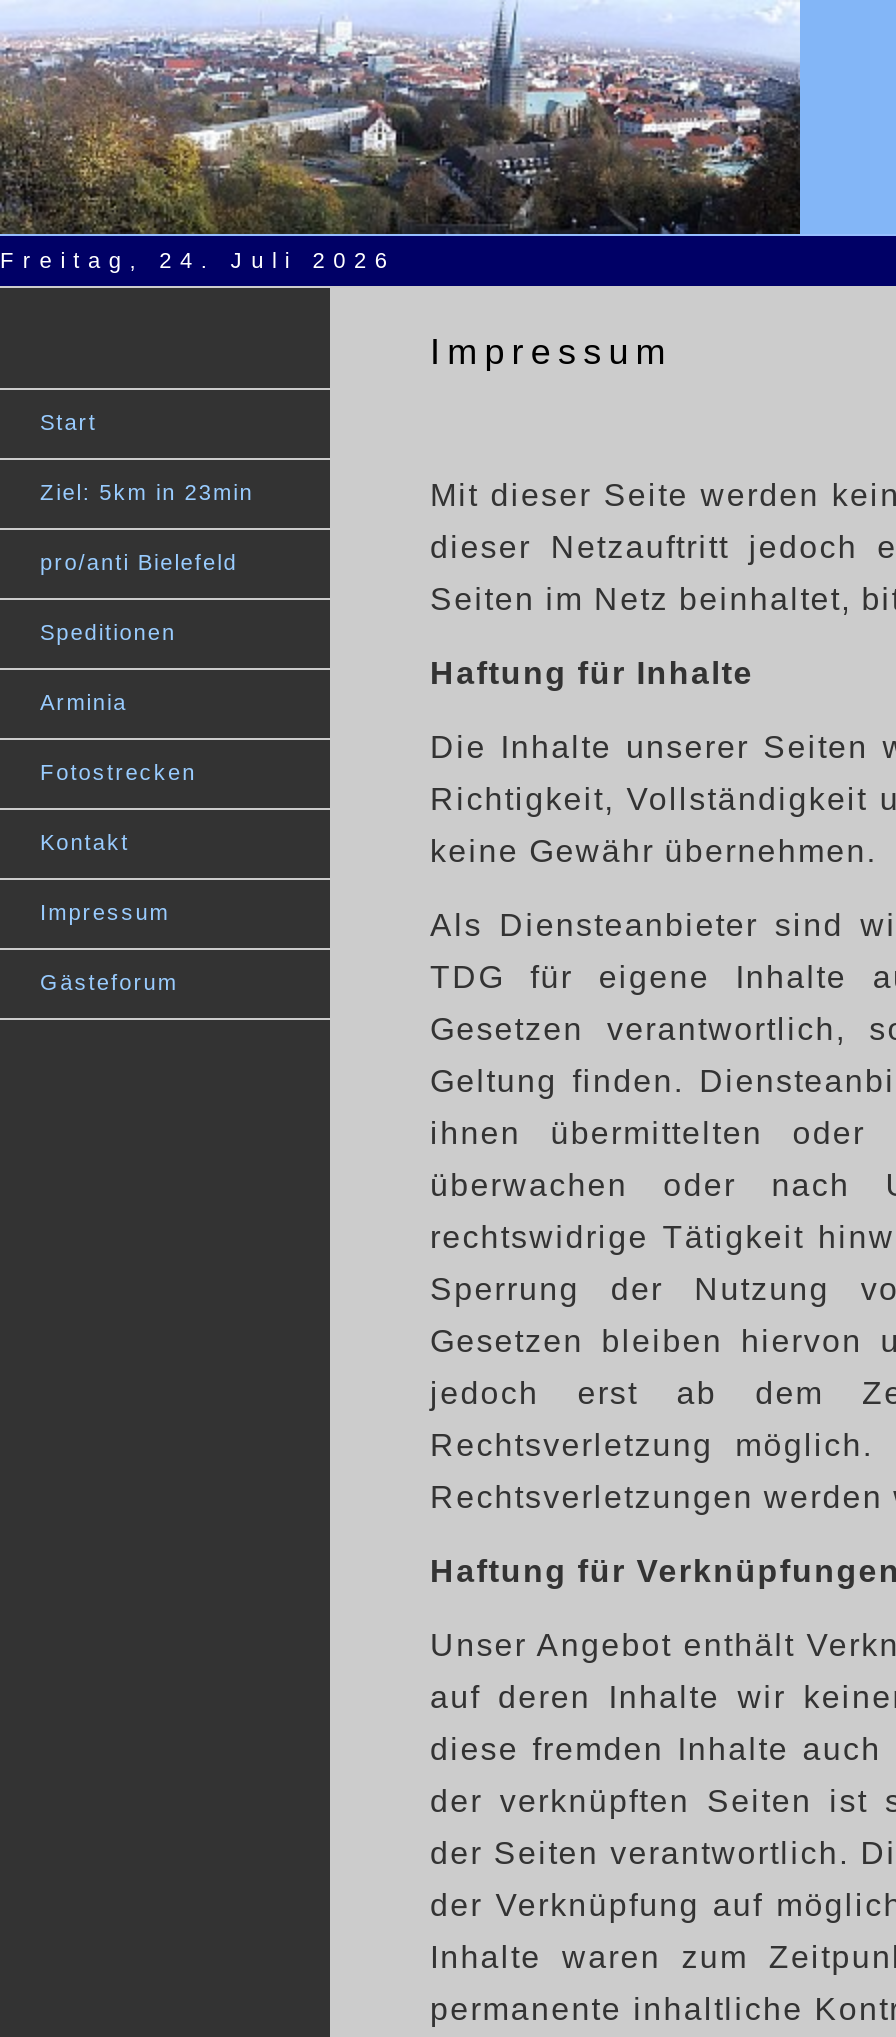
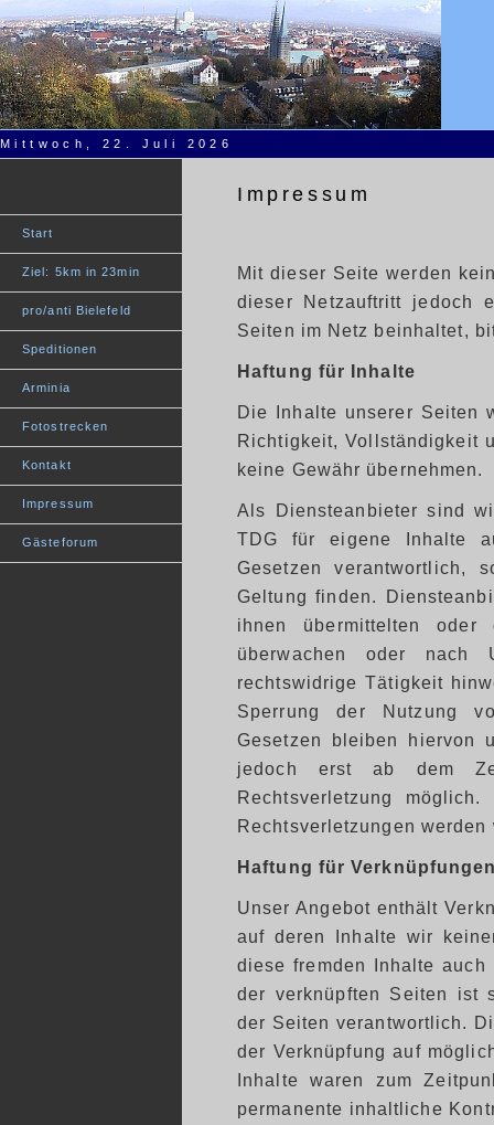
- Freitag, 24. Juli 2026
+ Mittwoch, 22. Juli 2026
